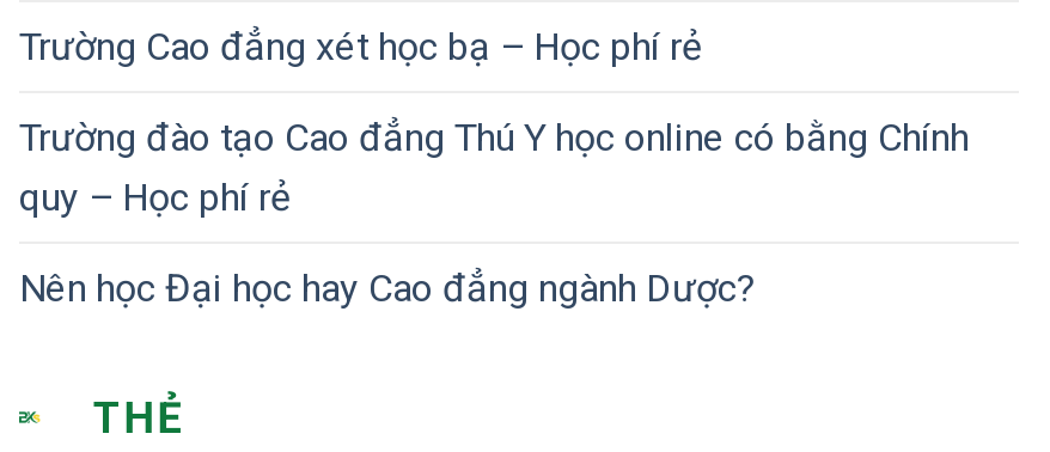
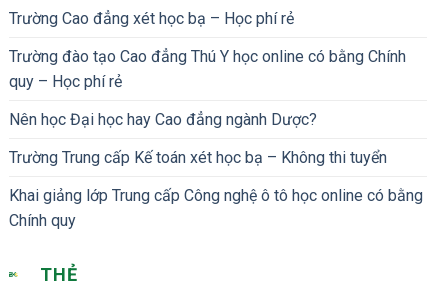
+ Trường Trung cấp Kế toán xét học bạ – Không thi tuyển
+ Khai giảng lớp Trung cấp Công nghệ ô tô học online có bằng
+ Chính quy
